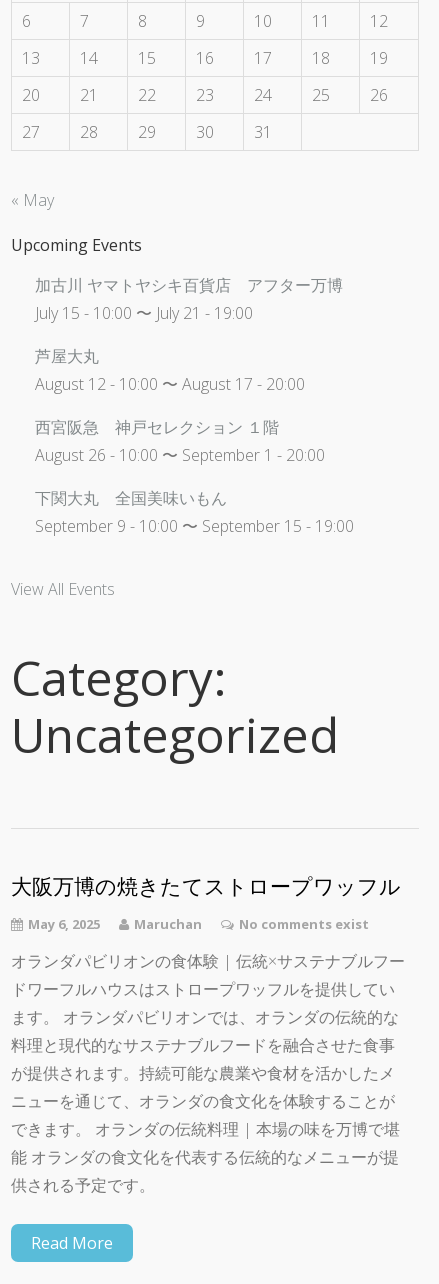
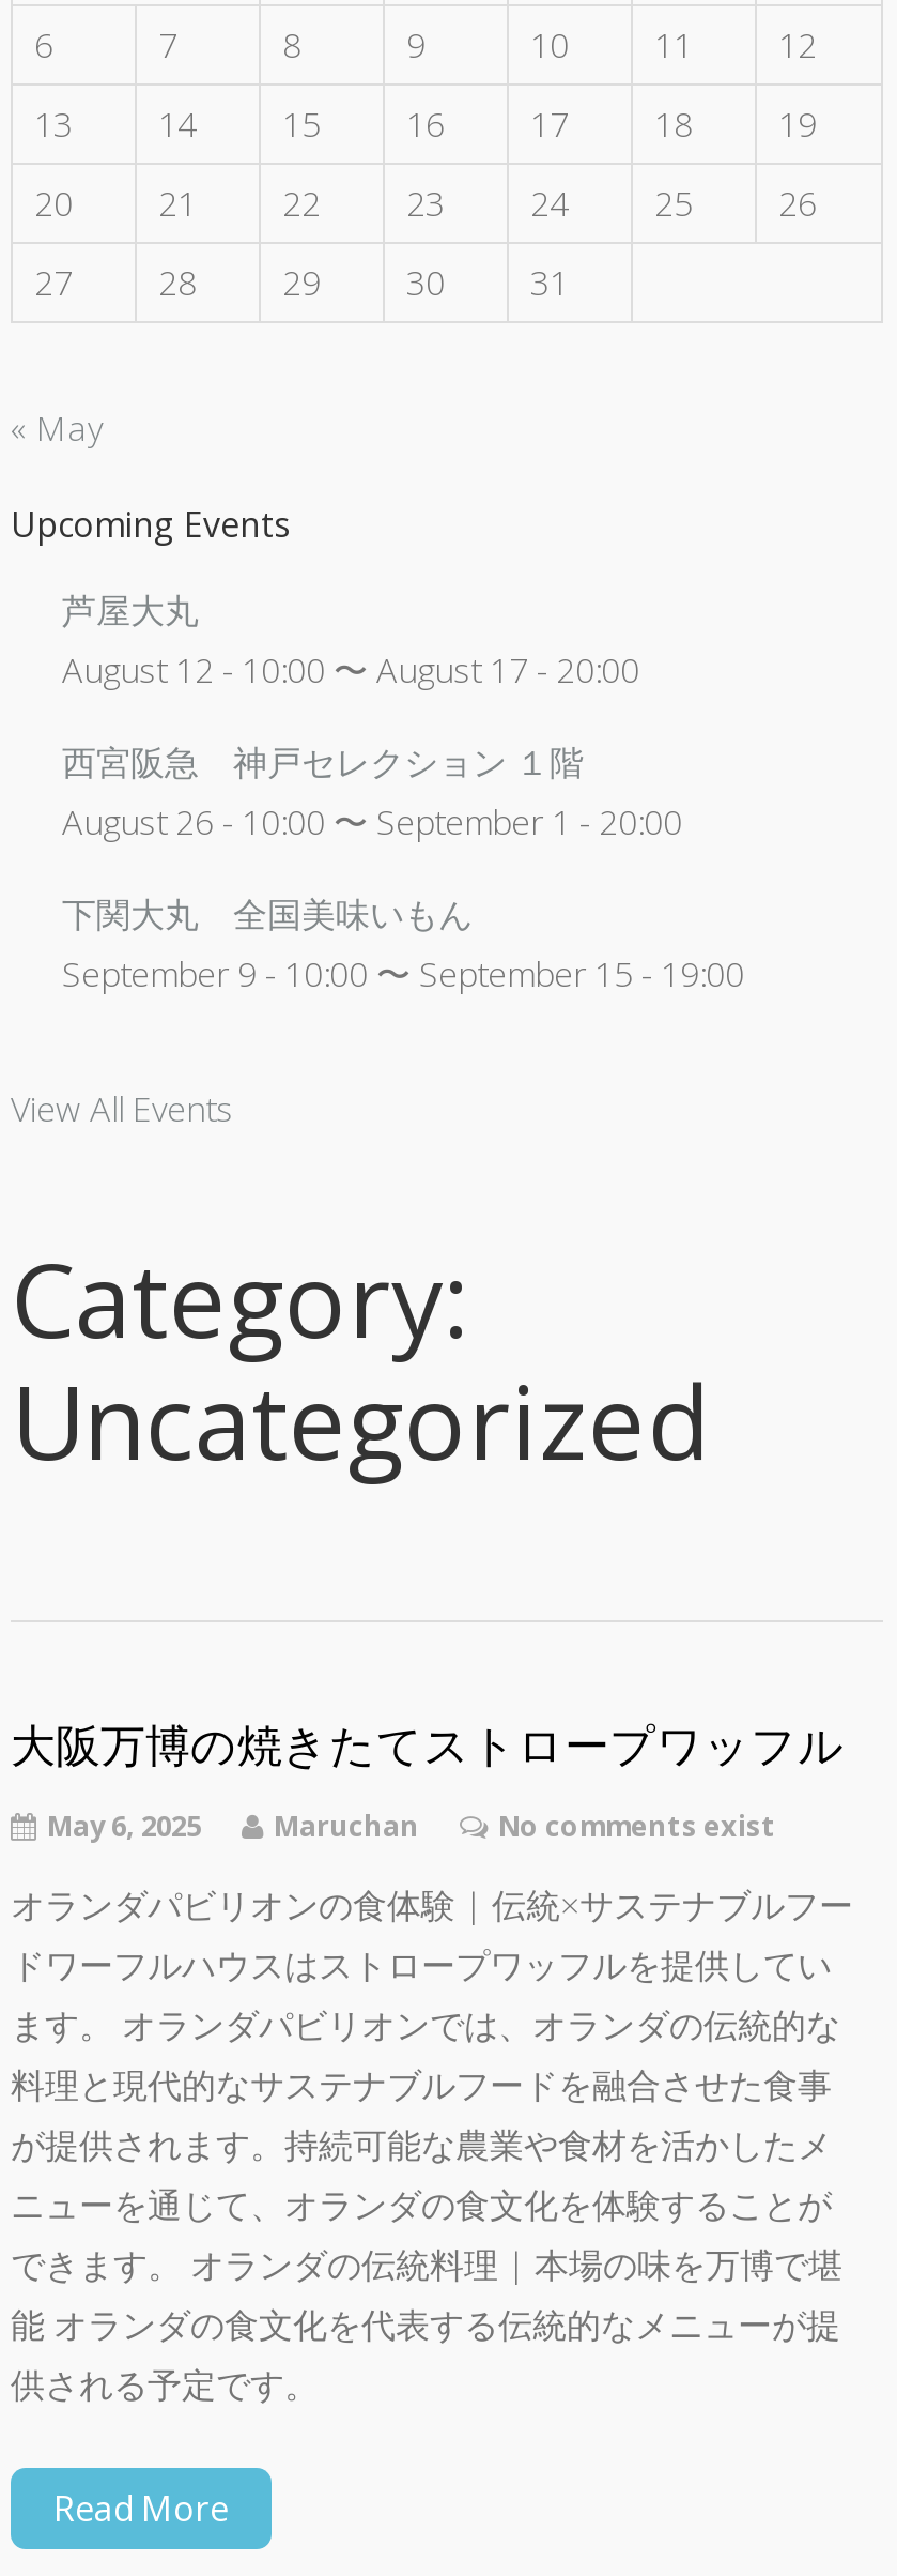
- 加古川 ヤマトヤシキ百貨店 アフター万博
- July 15 - 10:00〜July 21 - 19:00
